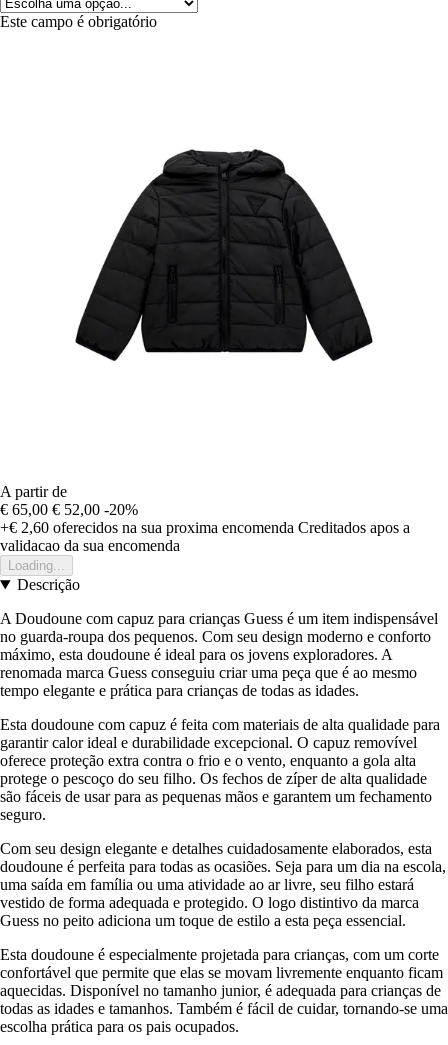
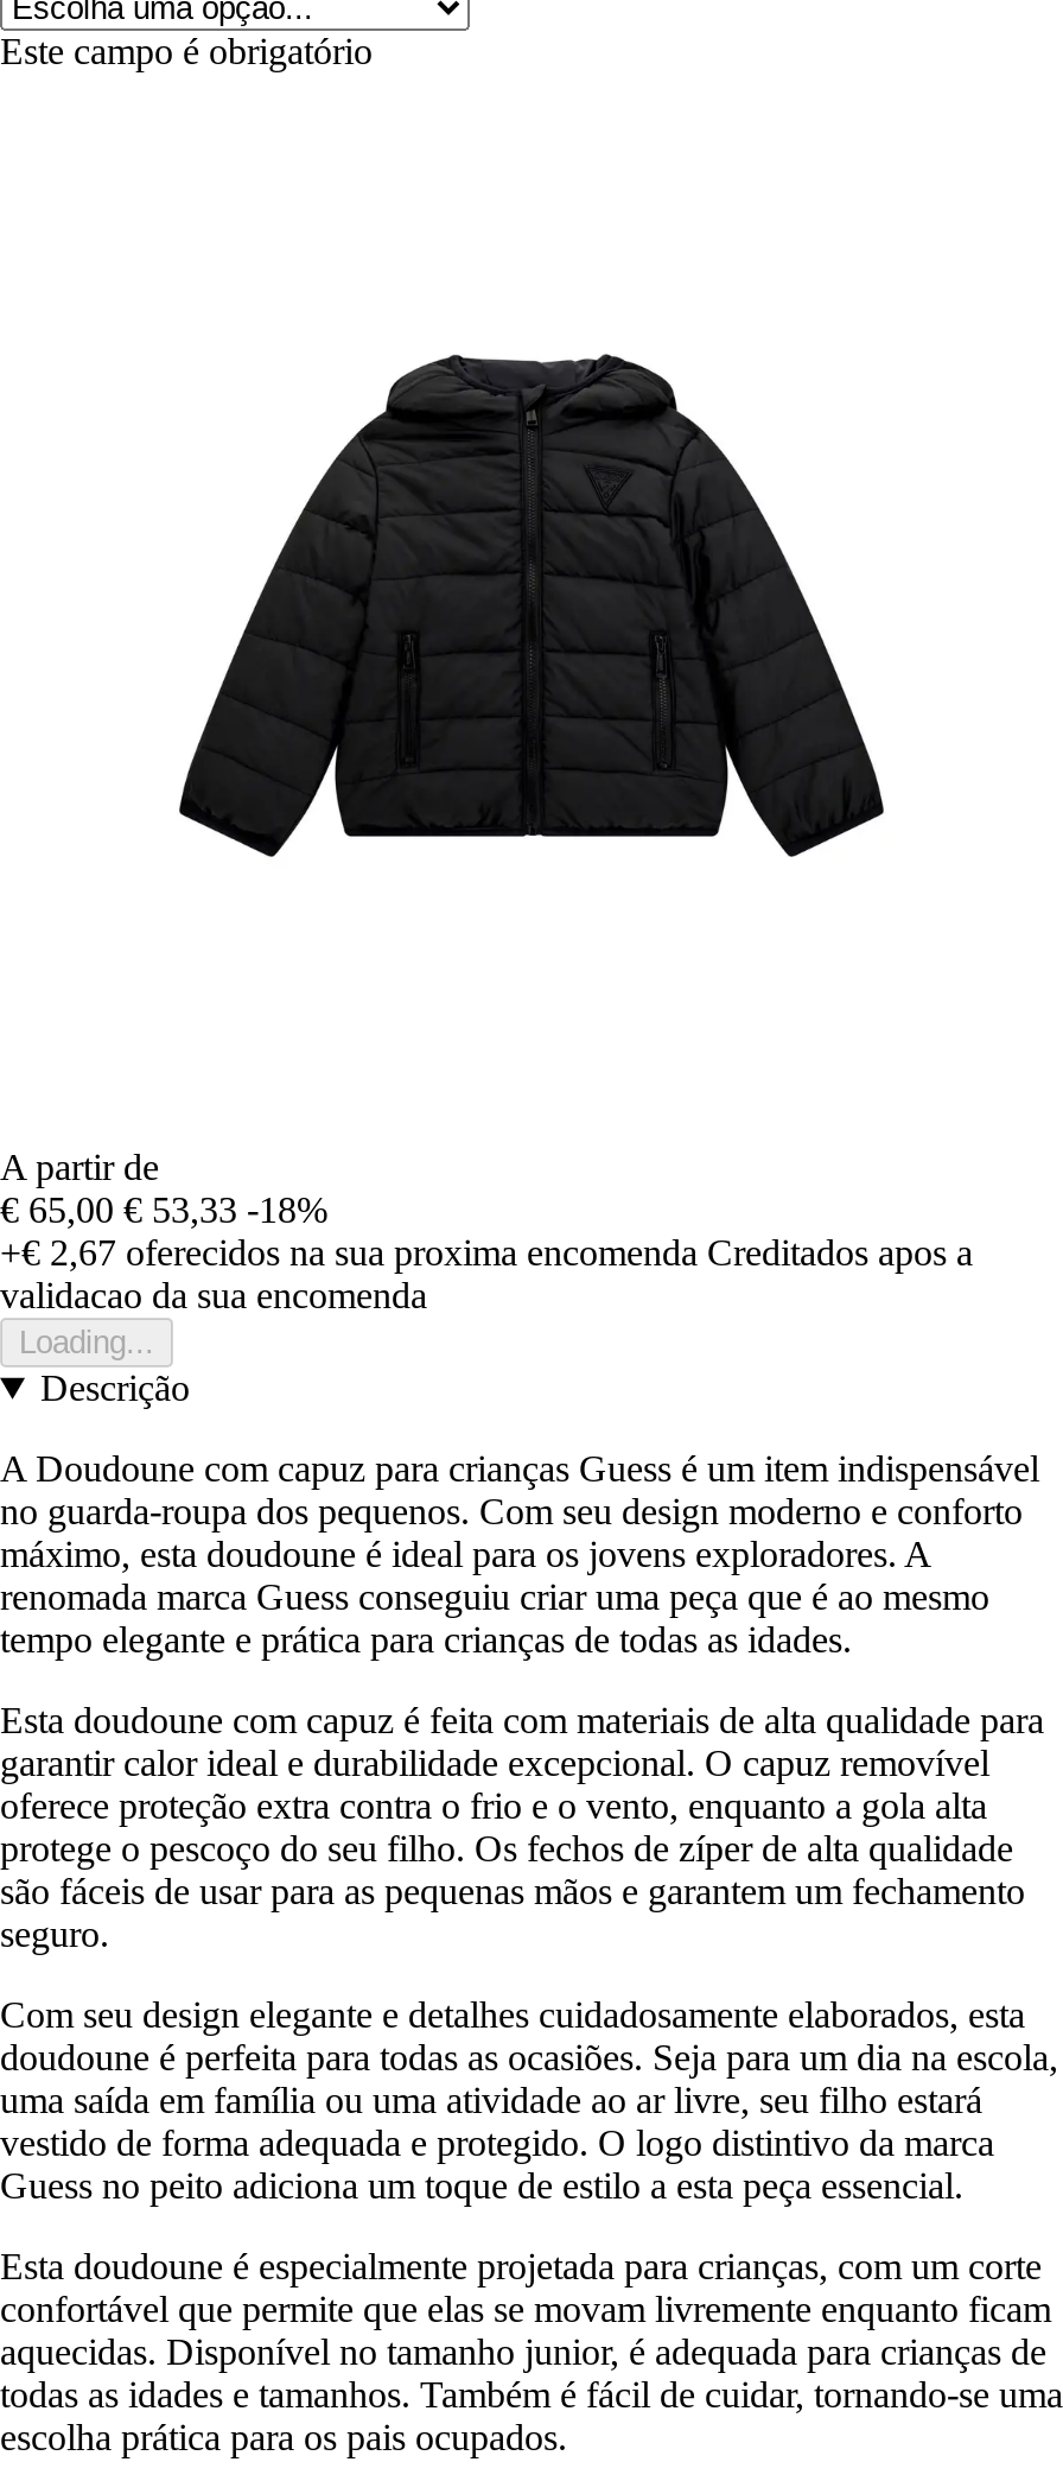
- € 65,00 € 52,00 -20%
+ € 65,00 € 53,33 -18%

- +€ 2,60 oferecidos na sua proxima encomenda Creditados apos a
+ +€ 2,67 oferecidos na sua proxima encomenda Creditados apos a
